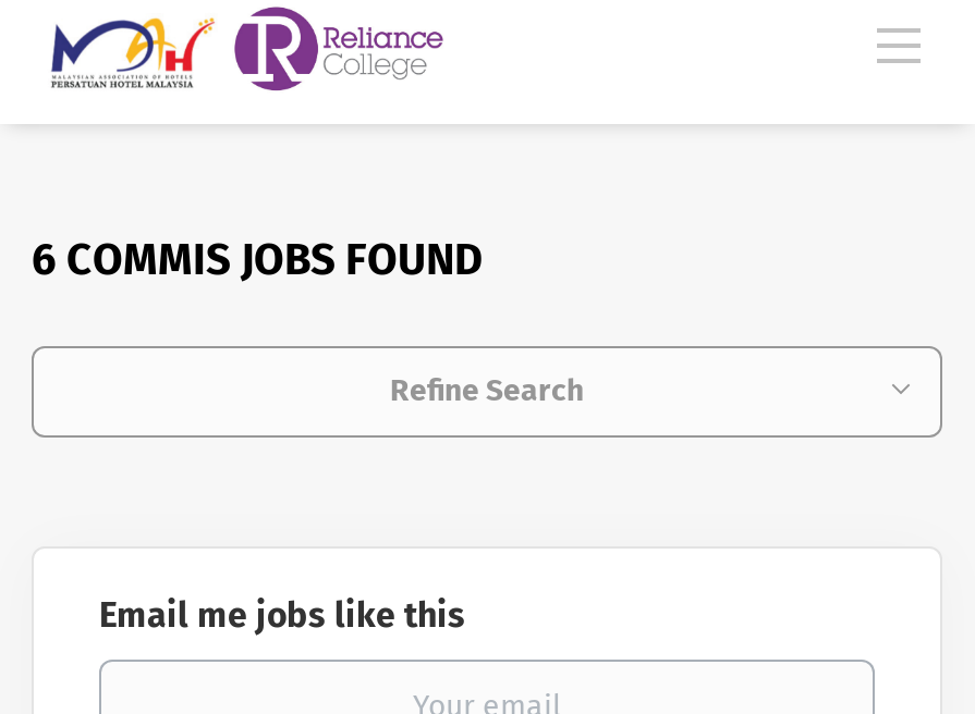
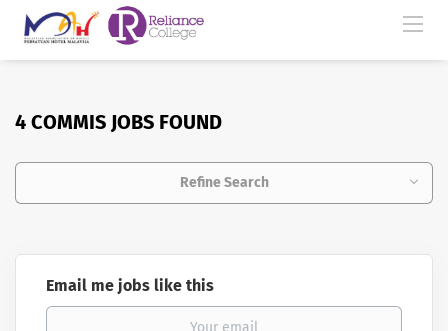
- 6 COMMIS JOBS FOUND
+ 4 COMMIS JOBS FOUND
